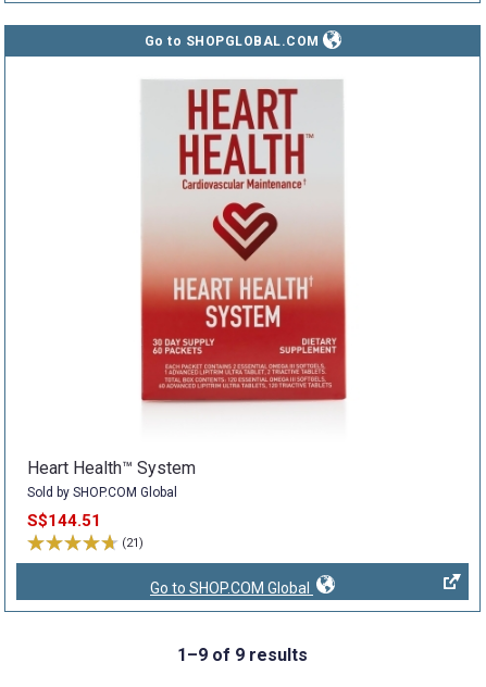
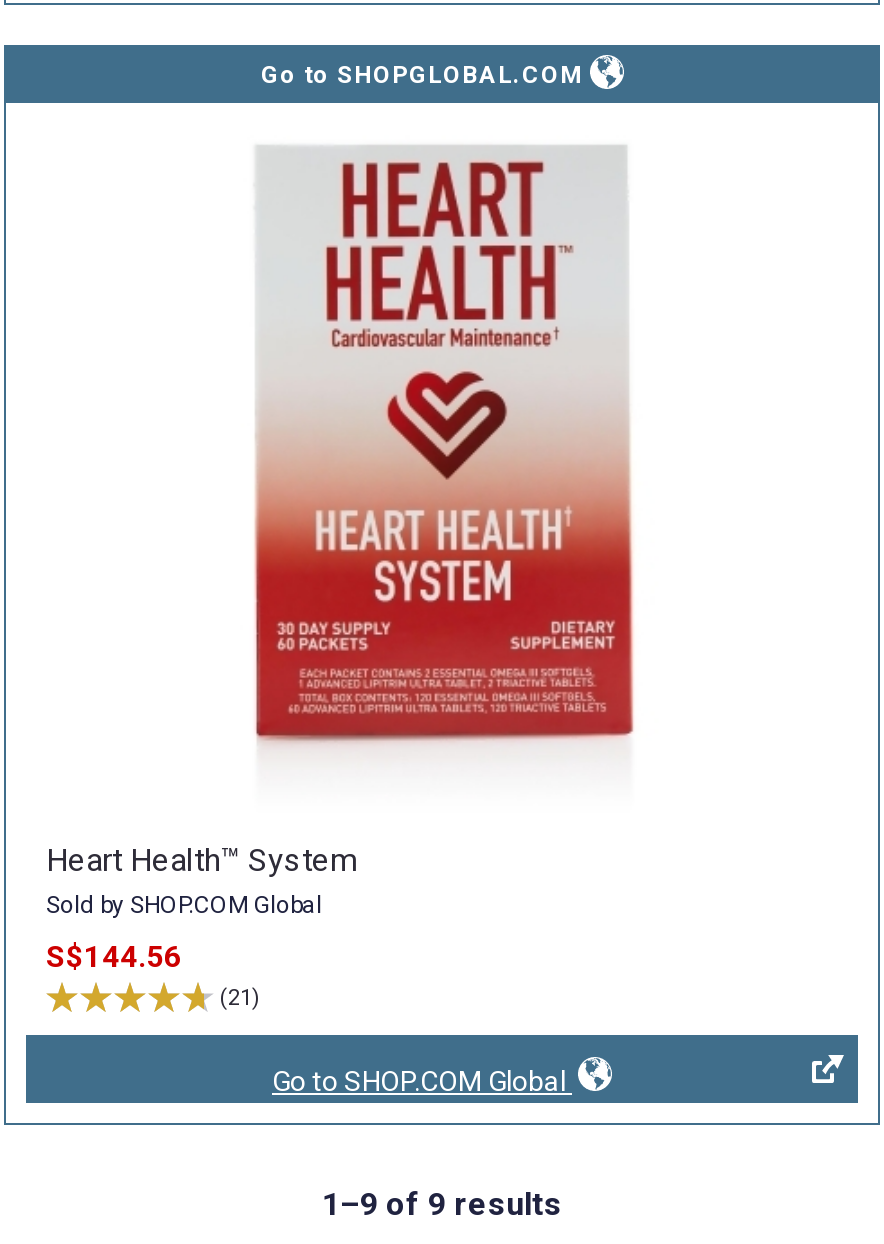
- S$144.51
+ S$144.56
